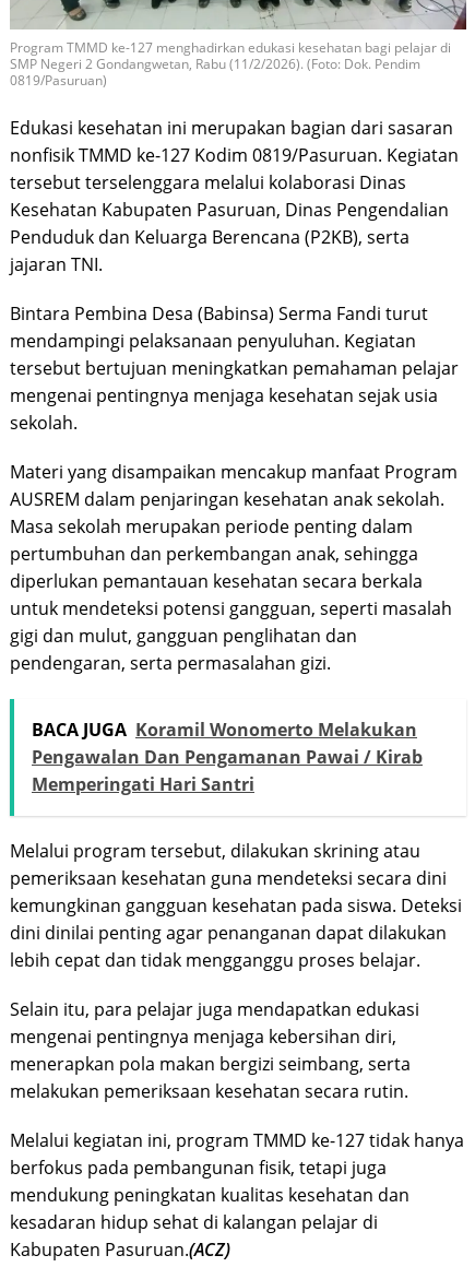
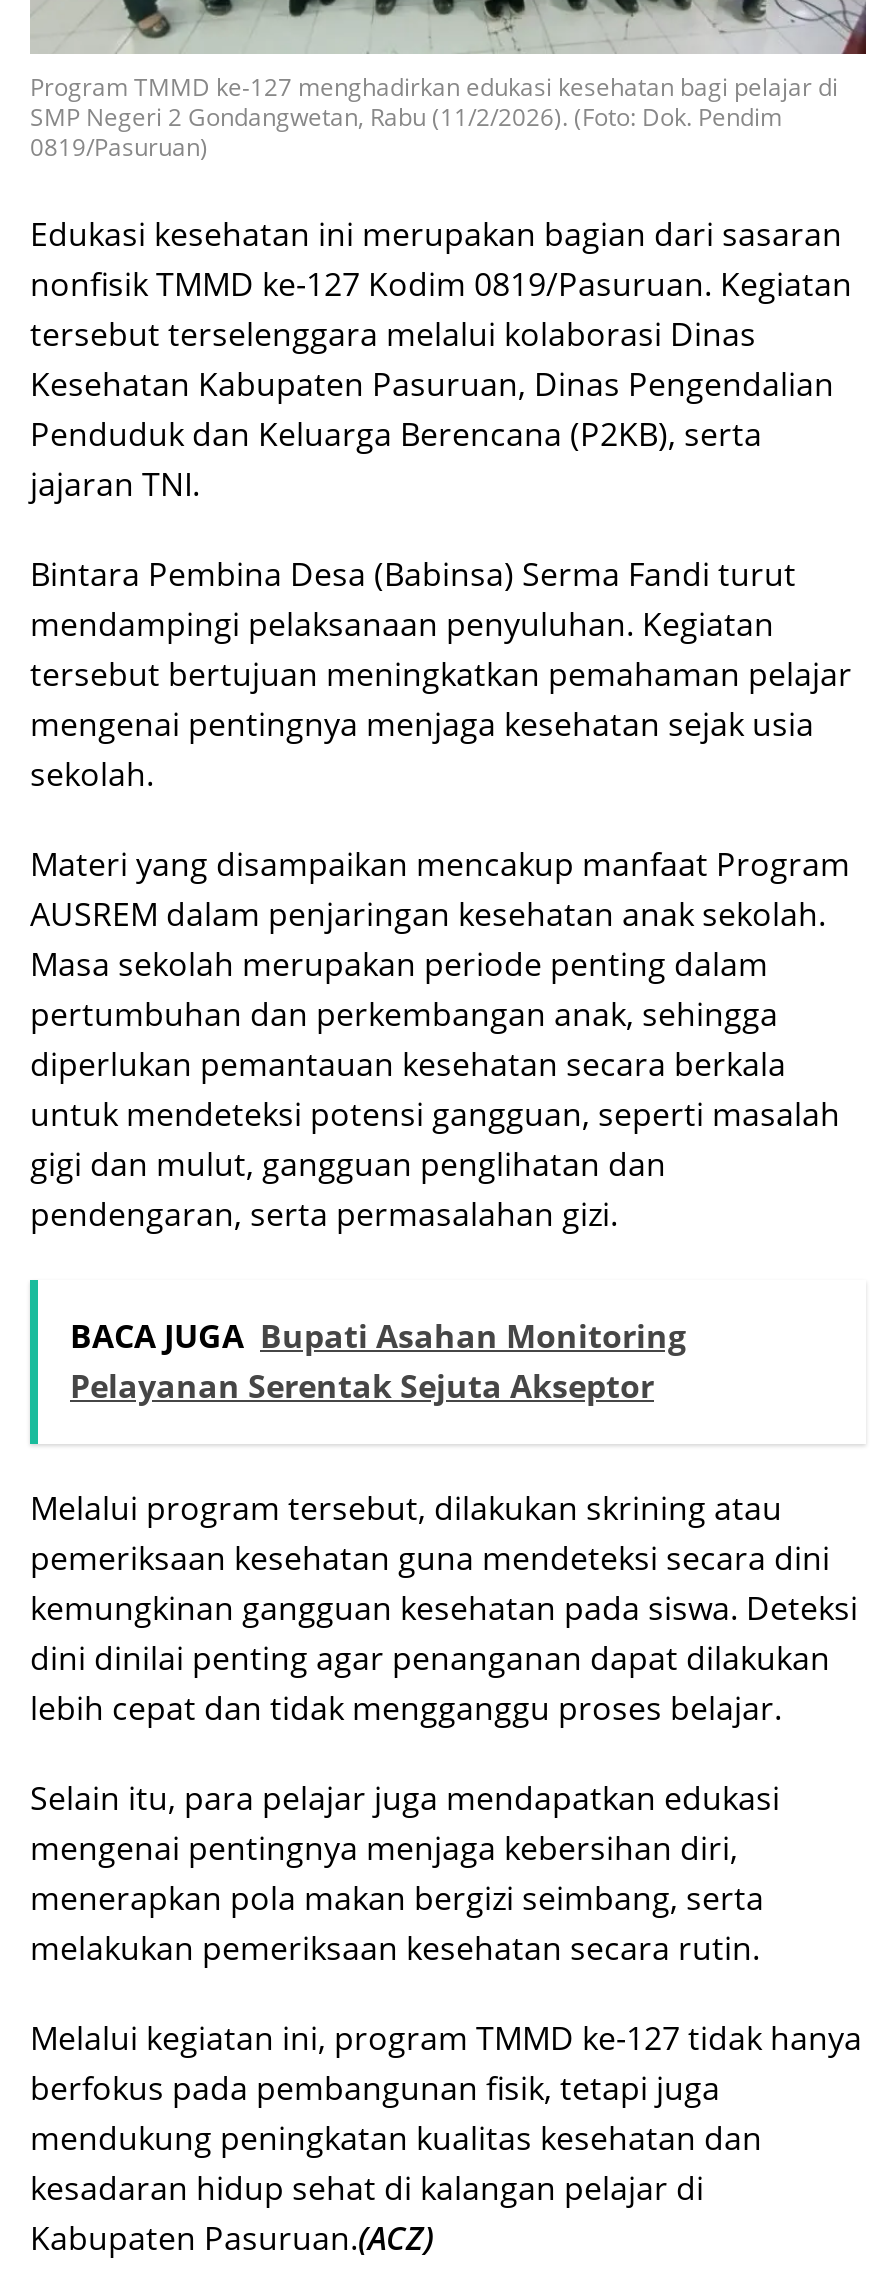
- BACA JUGA Koramil Wonomerto Melakukan
- Pengawalan Dan Pengamanan Pawai / Kirab
- Memperingati Hari Santri
+ BACA JUGA Bupati Asahan Monitoring
+ Pelayanan Serentak Sejuta Akseptor
